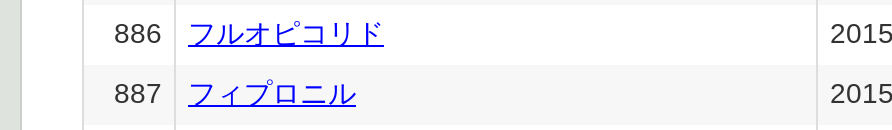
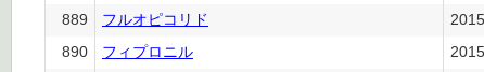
- 886 フルオピコリド
+ 889 フルオピコリド

- 887 フィプロニル
+ 890 フィプロニル
